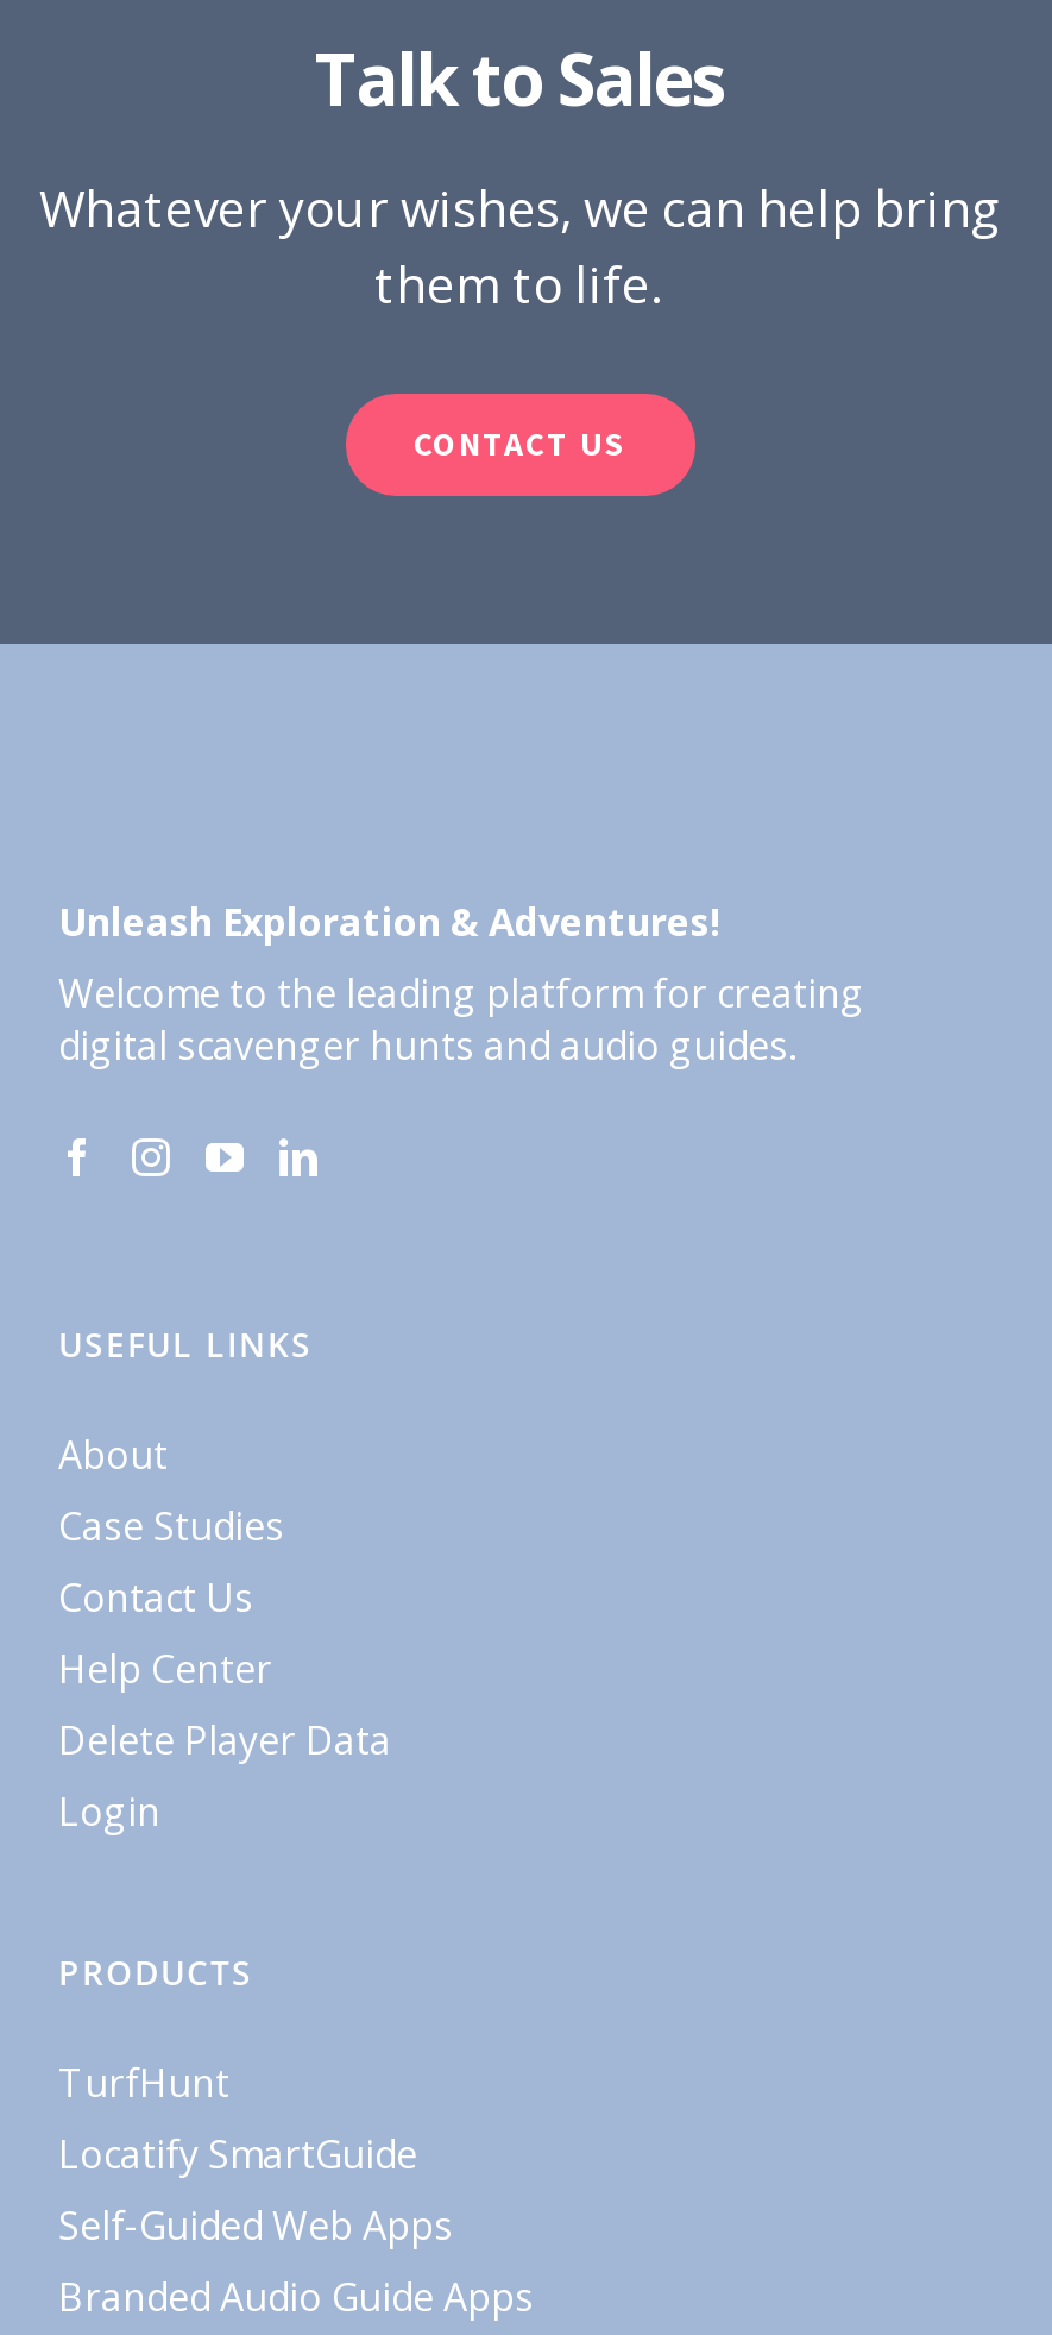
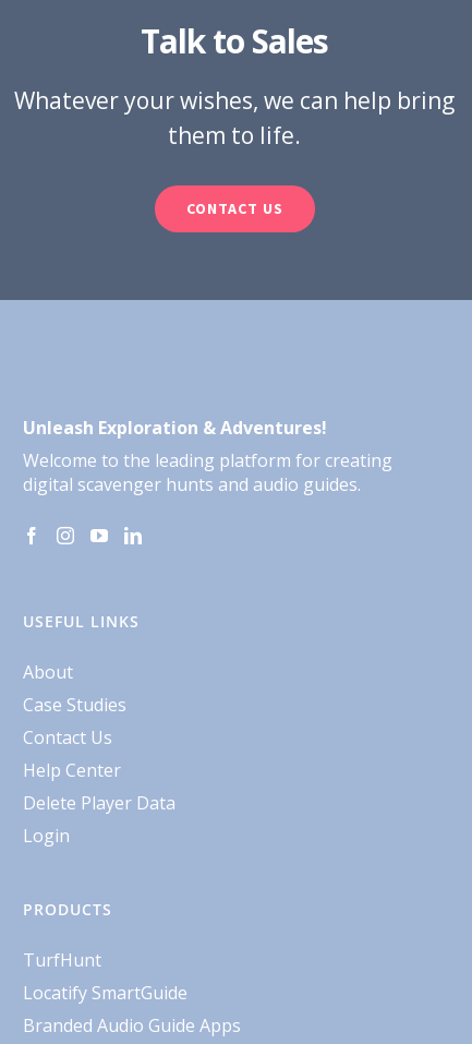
- Self-Guided Web Apps
